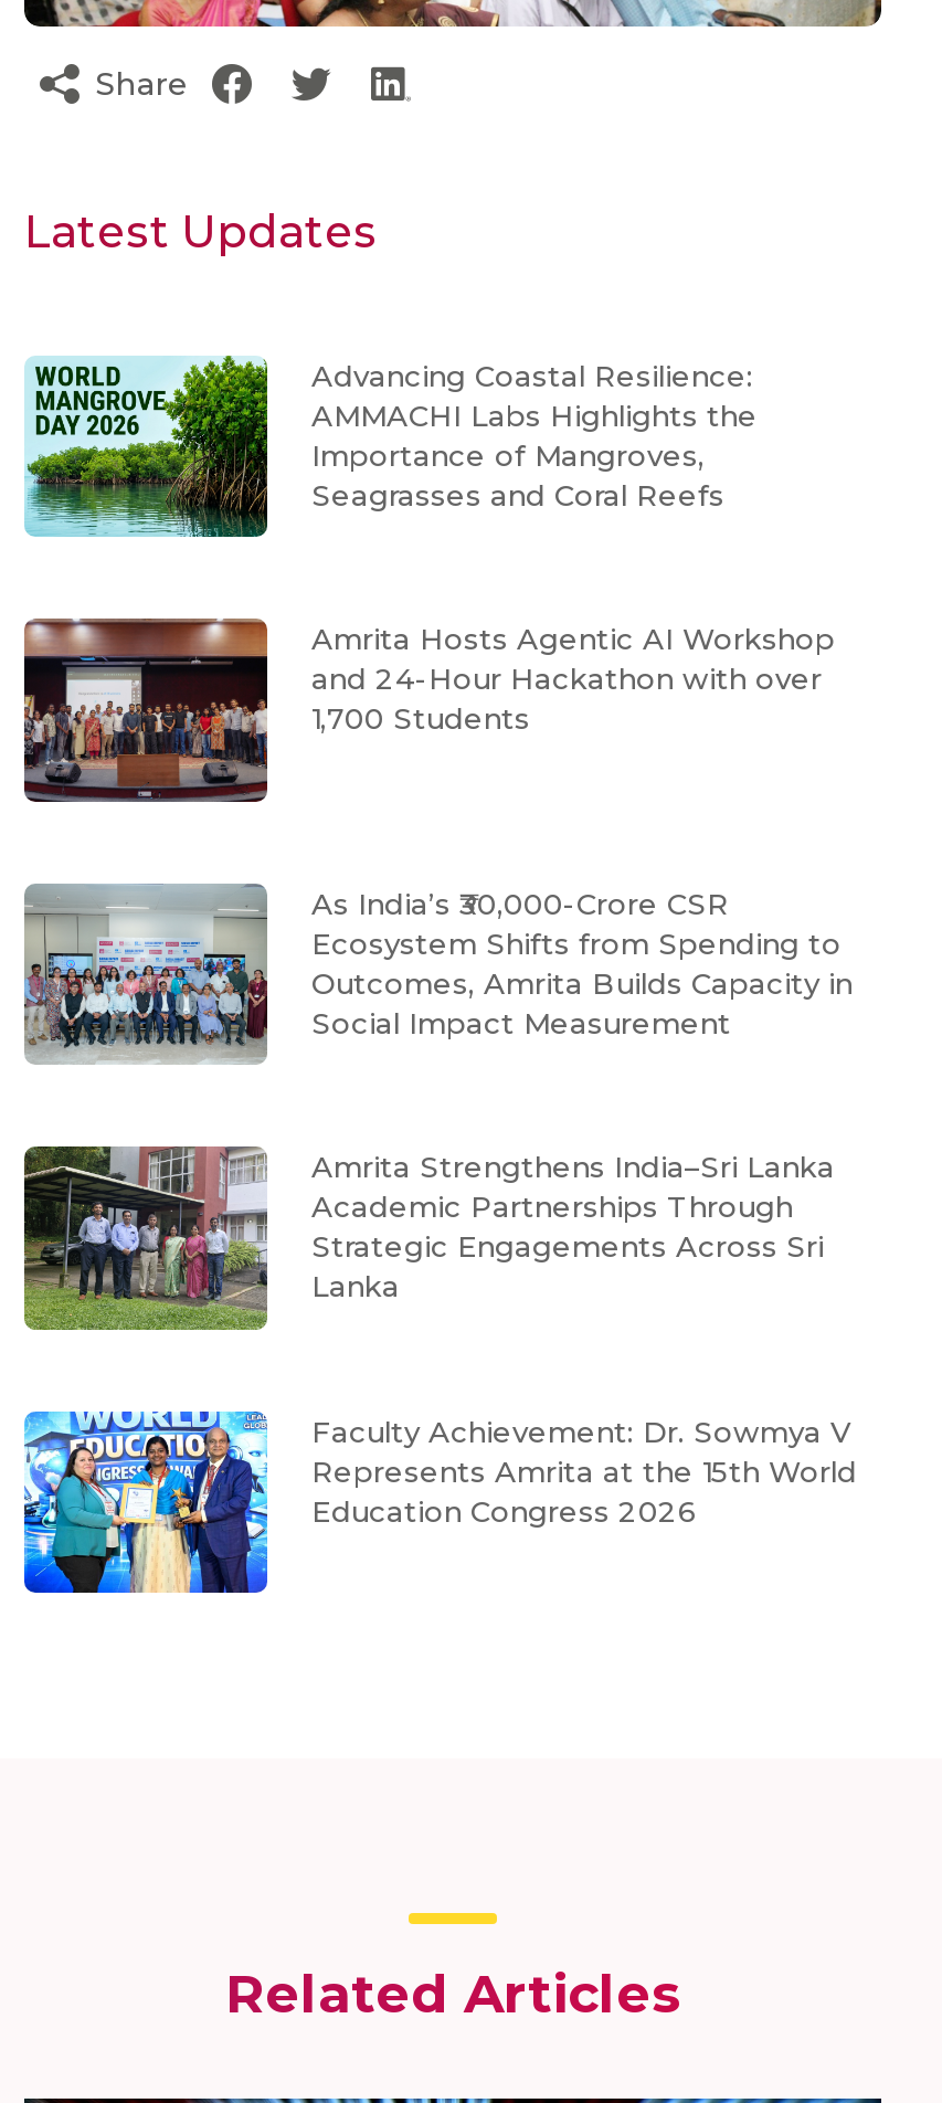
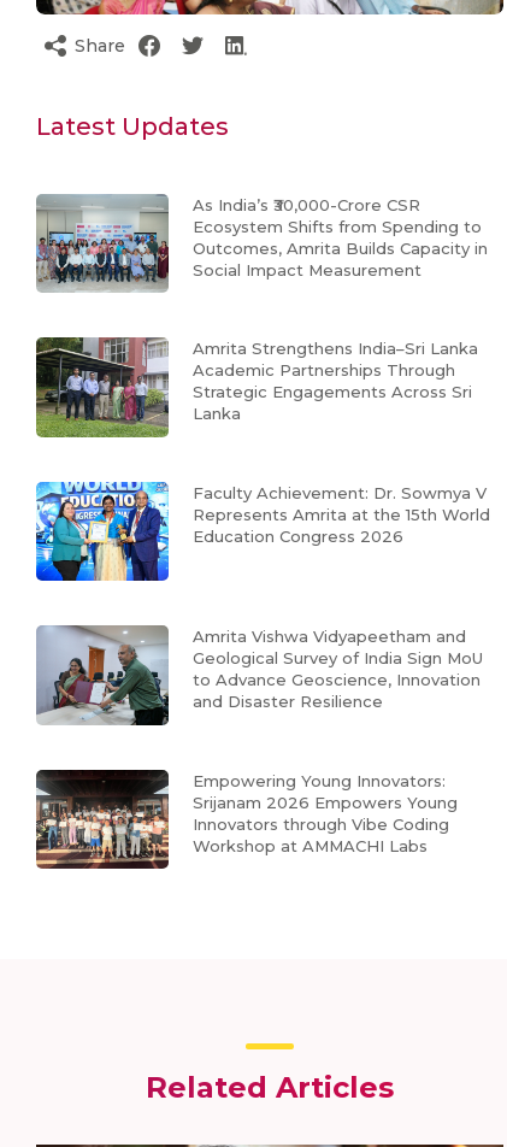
- [image]
- Advancing Coastal Resilience:
- AMMACHI Labs Highlights the
- Importance of Mangroves,
- Seagrasses and Coral Reefs

- [image]
- Amrita Hosts Agentic AI Workshop
- and 24-Hour Hackathon with over
- 1,700 Students

moved up: [image] | As India’s ₹30,000-Crore CSR | Ecosystem Shifts from Spending to | ... | Represents Amrita at the 15th World | Education Congress 2026

+ [image]
+ Empowering Young Innovators:
+ Srijanam 2026 Empowers Young
+ Innovators through Vibe Coding
+ Workshop at AMMACHI Labs

+ [image]
+ Amrita Vishwa Vidyapeetham and
+ Geological Survey of India Sign MoU
+ to Advance Geoscience, Innovation
+ and Disaster Resilience
